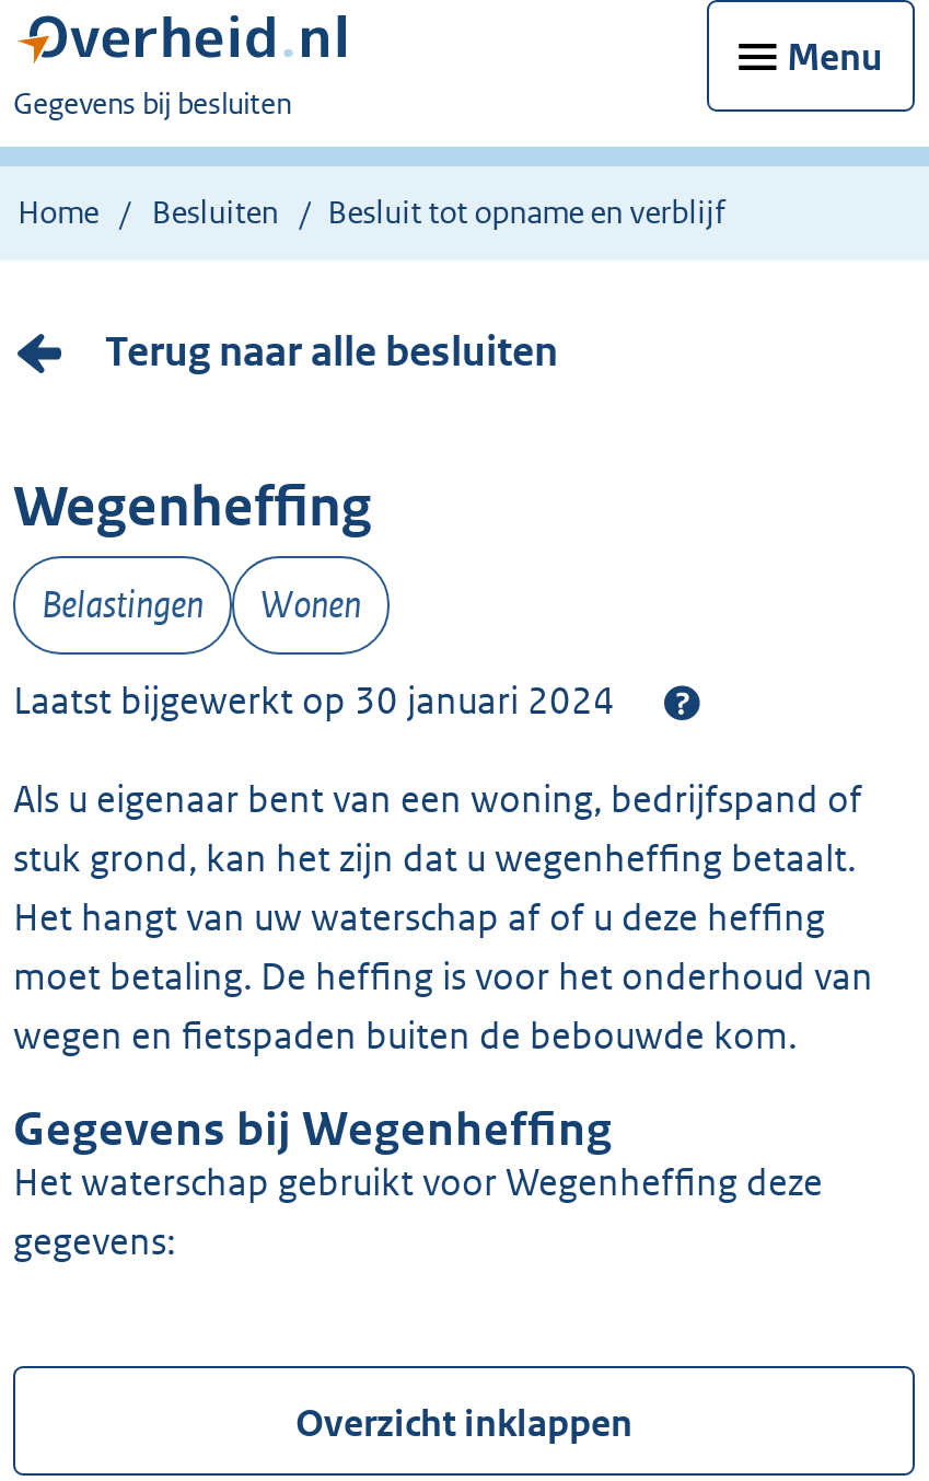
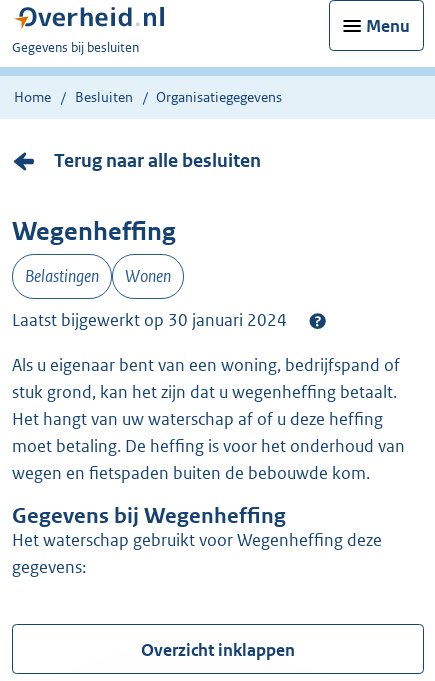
- Besluit tot opname en verblijf
+ Organisatiegegevens
